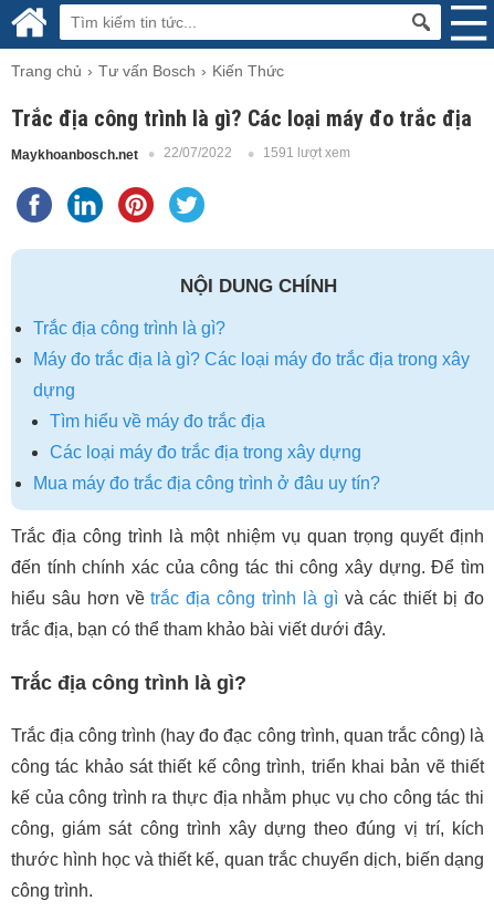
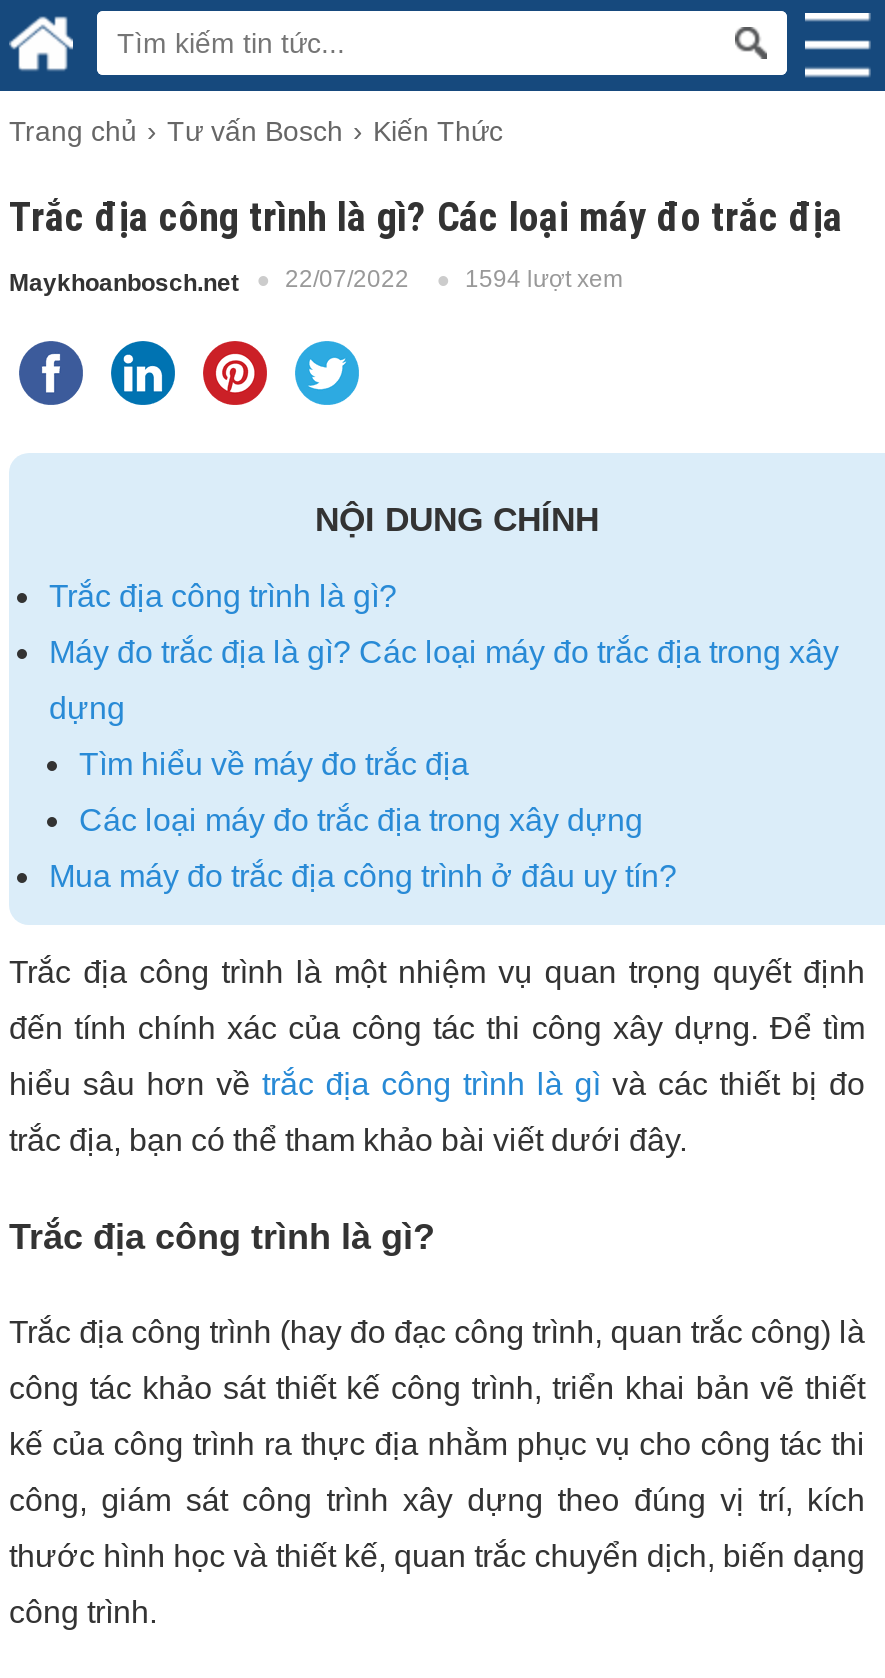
- Maykhoanbosch.net 22/07/2022 1591 lượt xem
+ Maykhoanbosch.net 22/07/2022 1594 lượt xem
